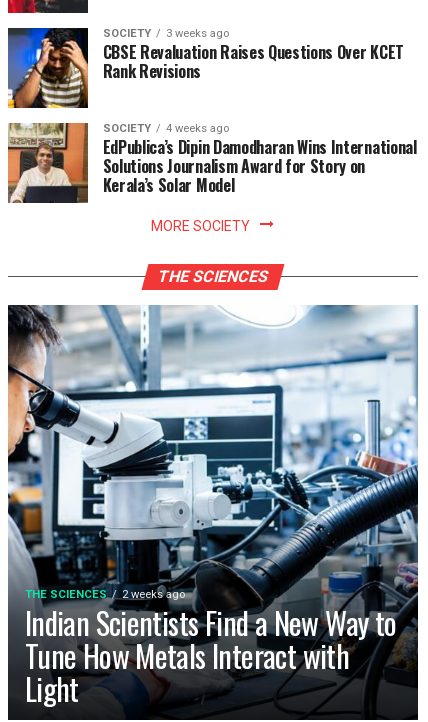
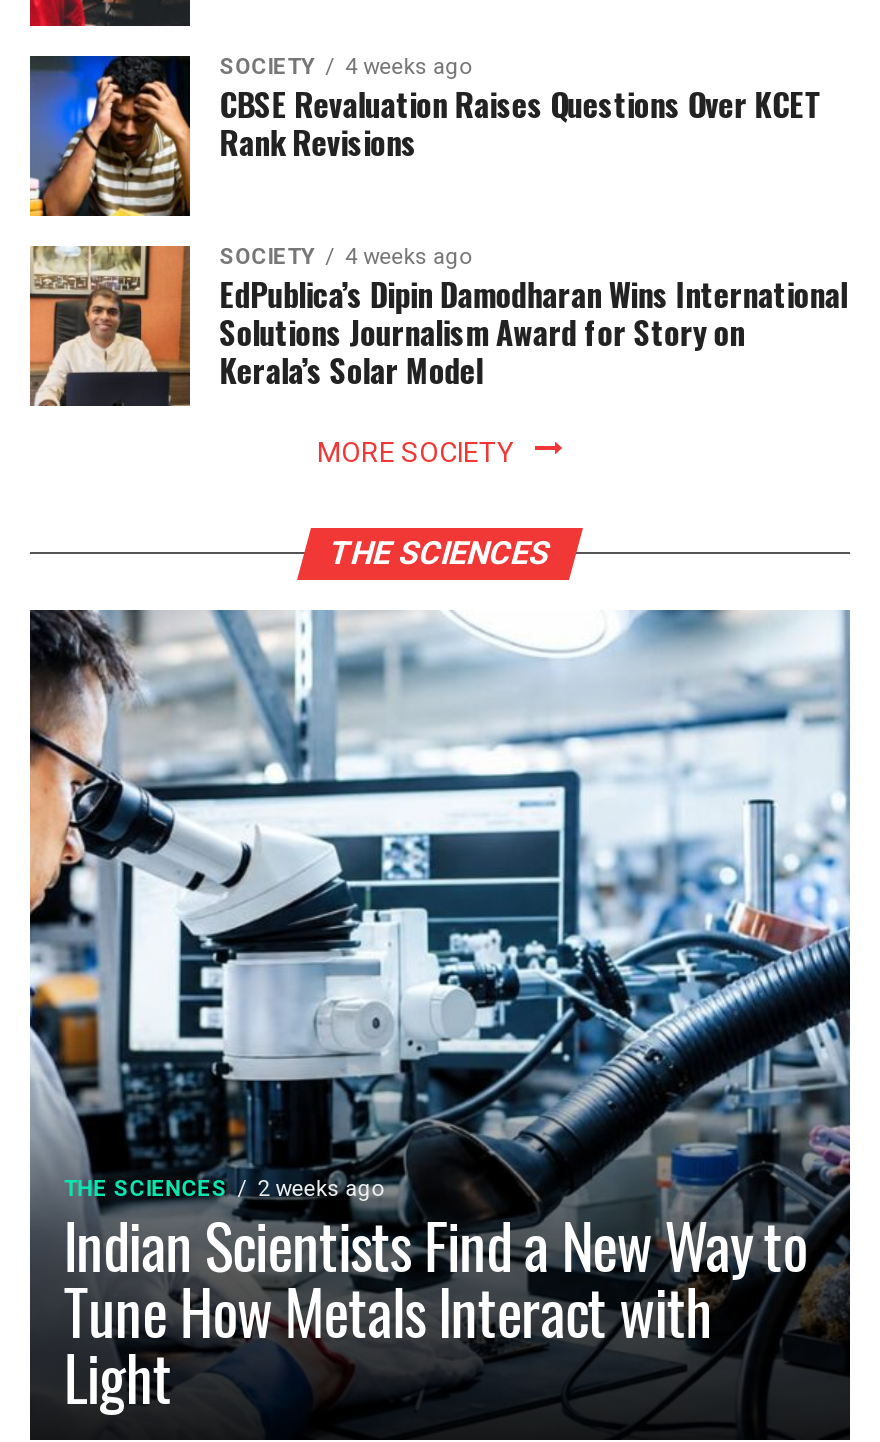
- SOCIETY 3 weeks ago
+ SOCIETY 4 weeks ago
